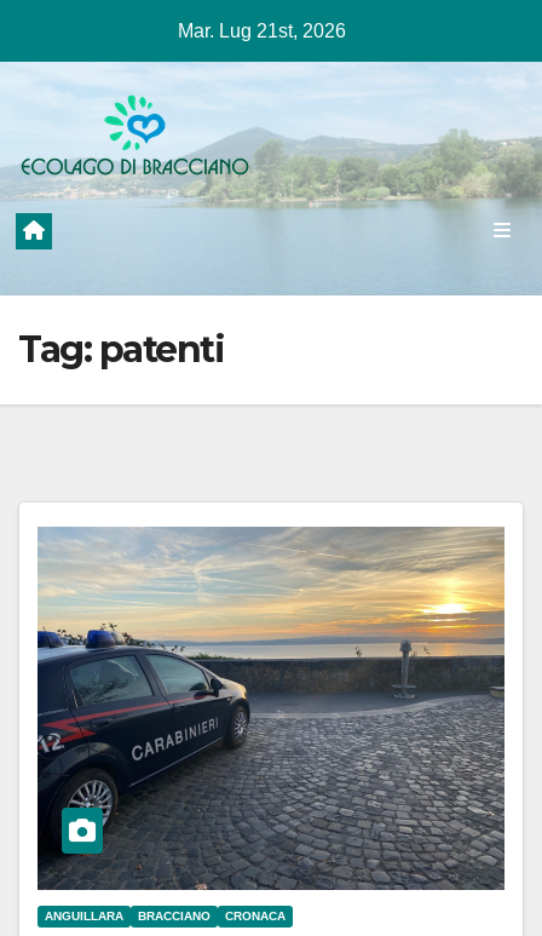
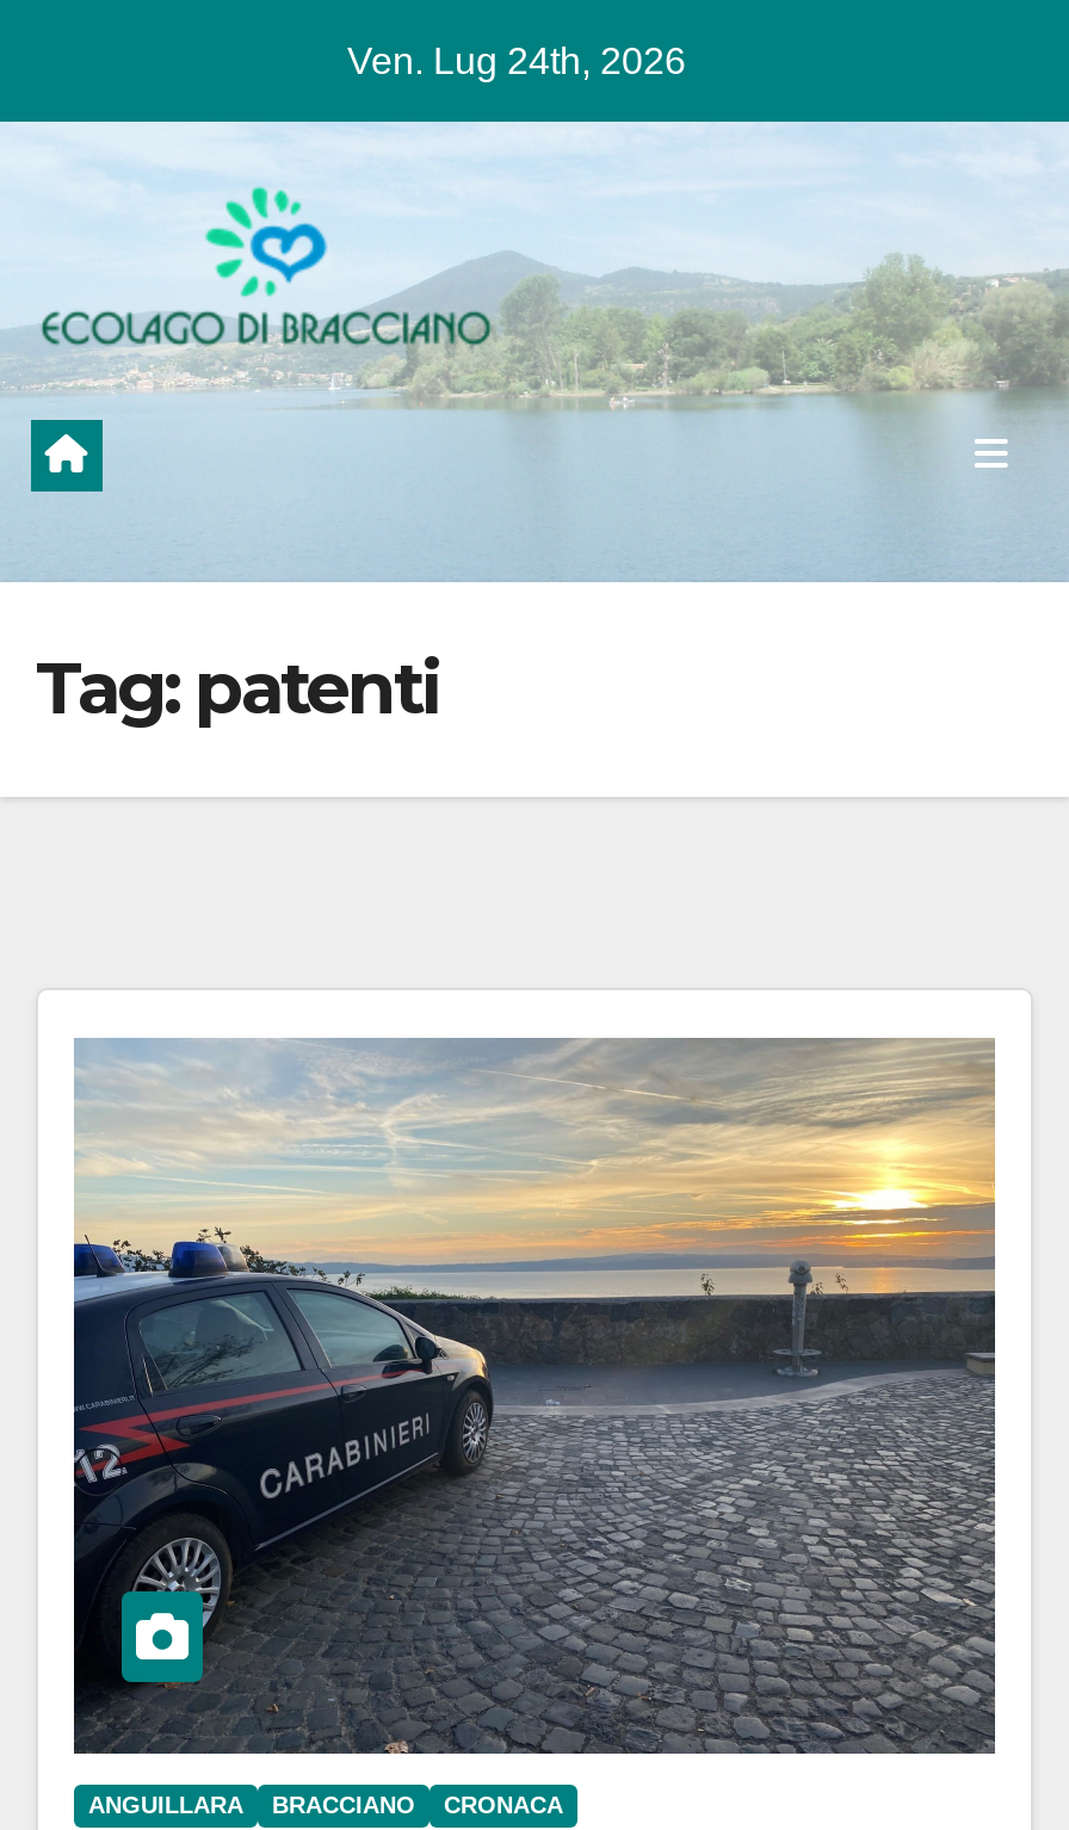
- Mar. Lug 21st, 2026
+ Ven. Lug 24th, 2026
